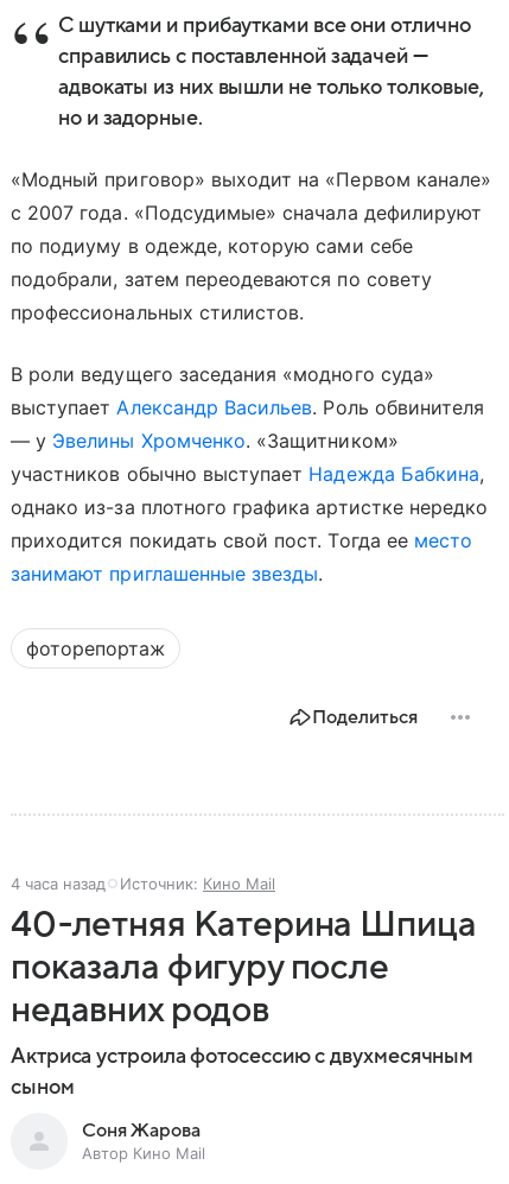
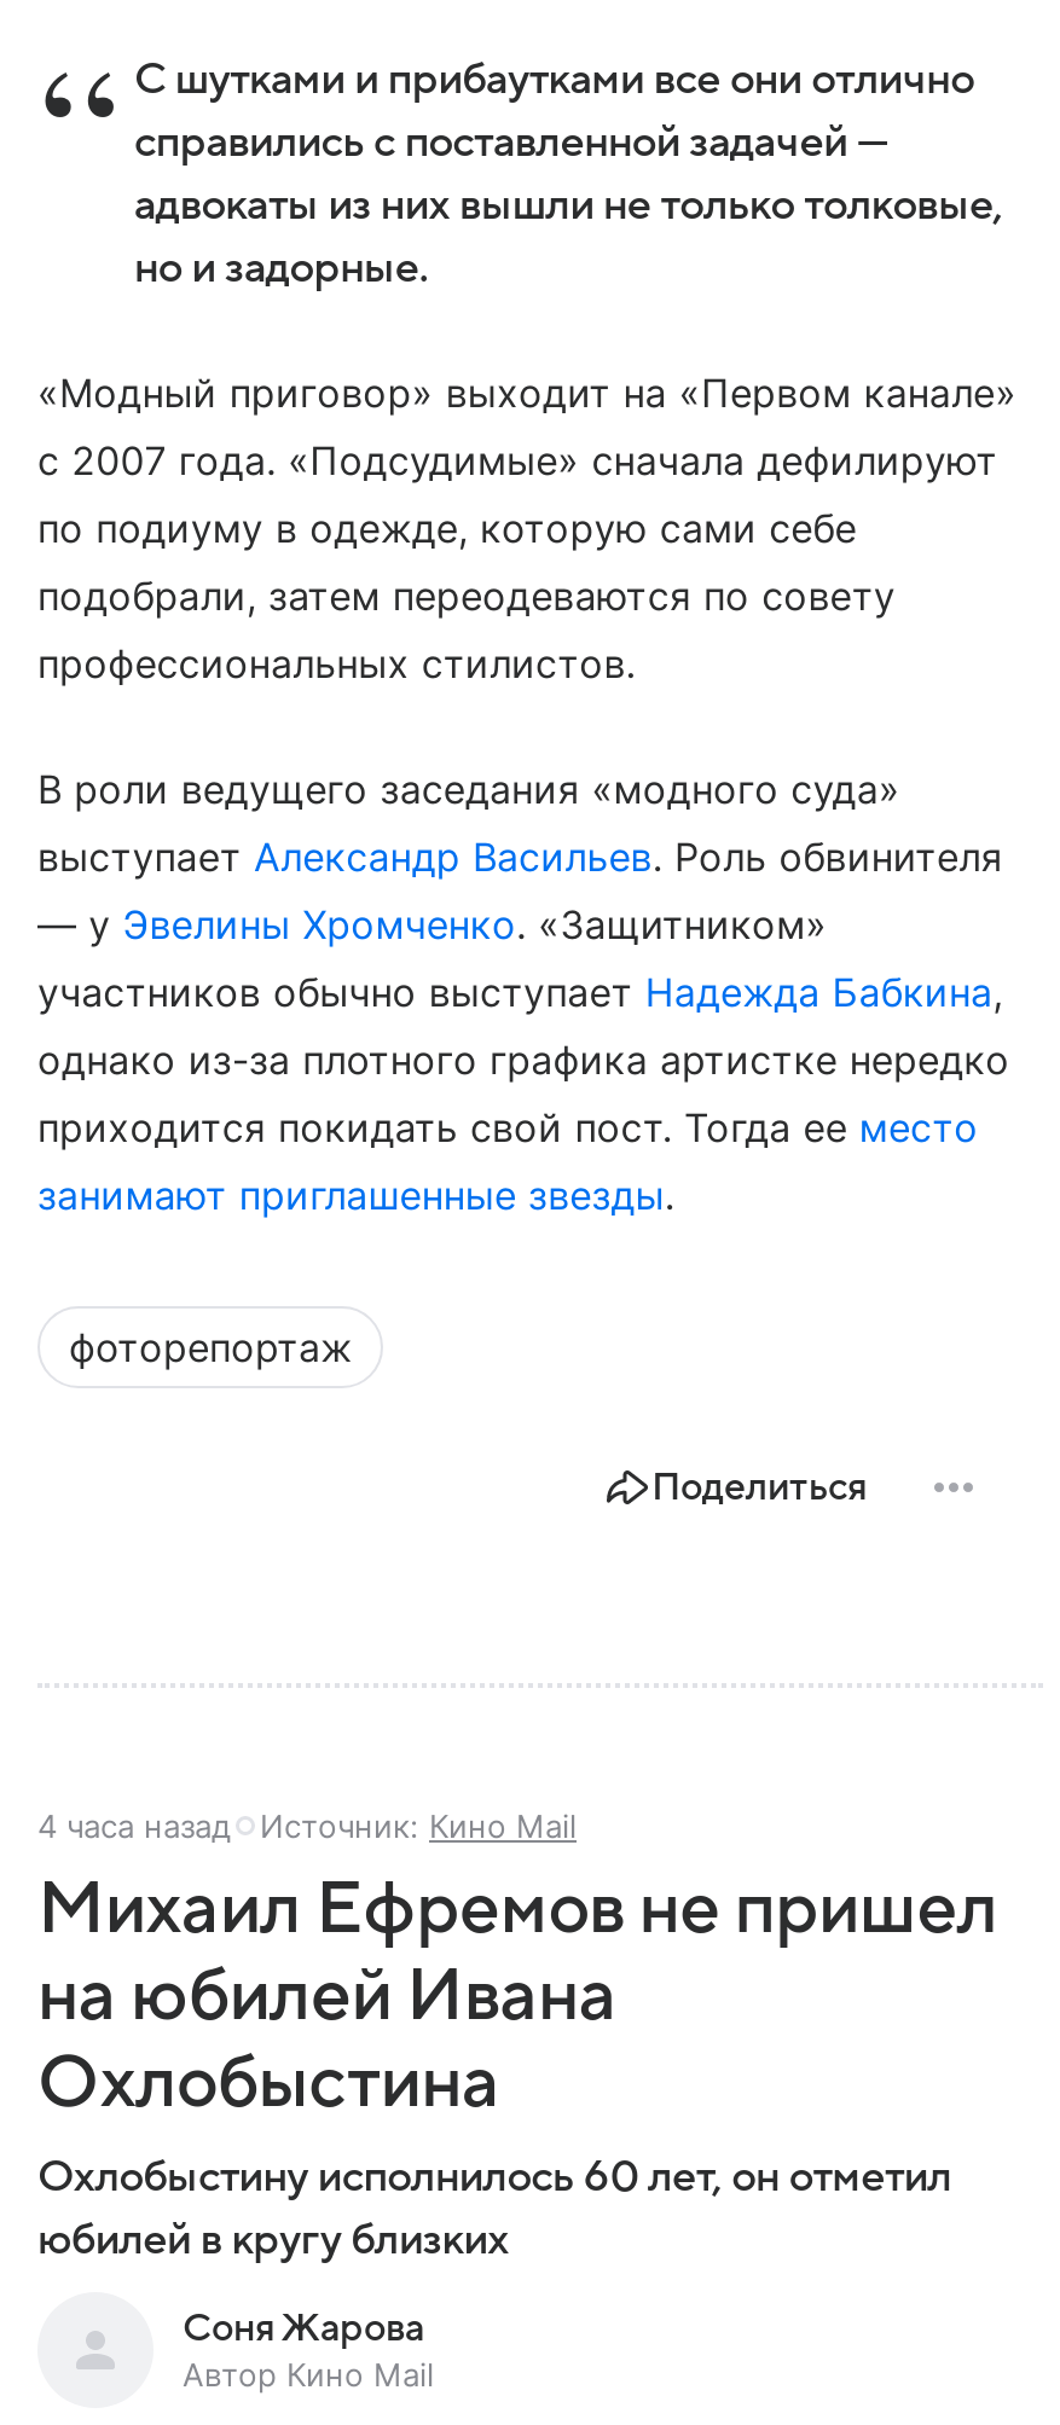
- 40-летняя Катерина Шпица
- показала фигуру после
- недавних родов
- Актриса устроила фотосессию с двухмесячным
- сыном
+ Михаил Ефремов не пришел
+ на юбилей Ивана
+ Охлобыстина
+ Охлобыстину исполнилось 60 лет, он отметил
+ юбилей в кругу близких
